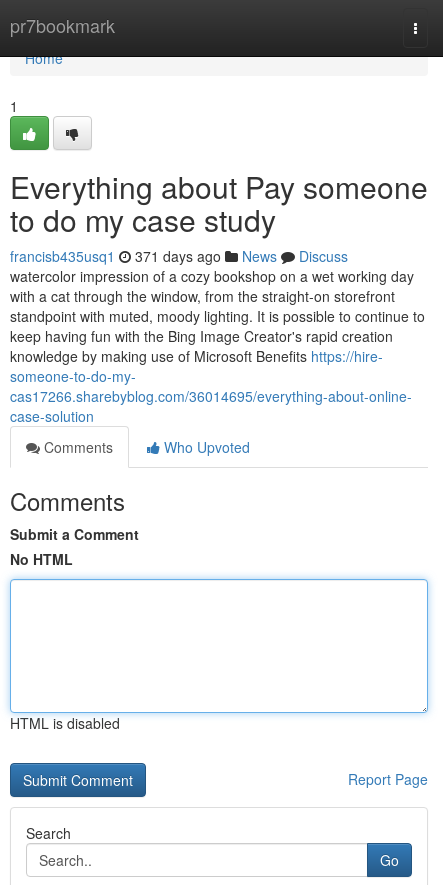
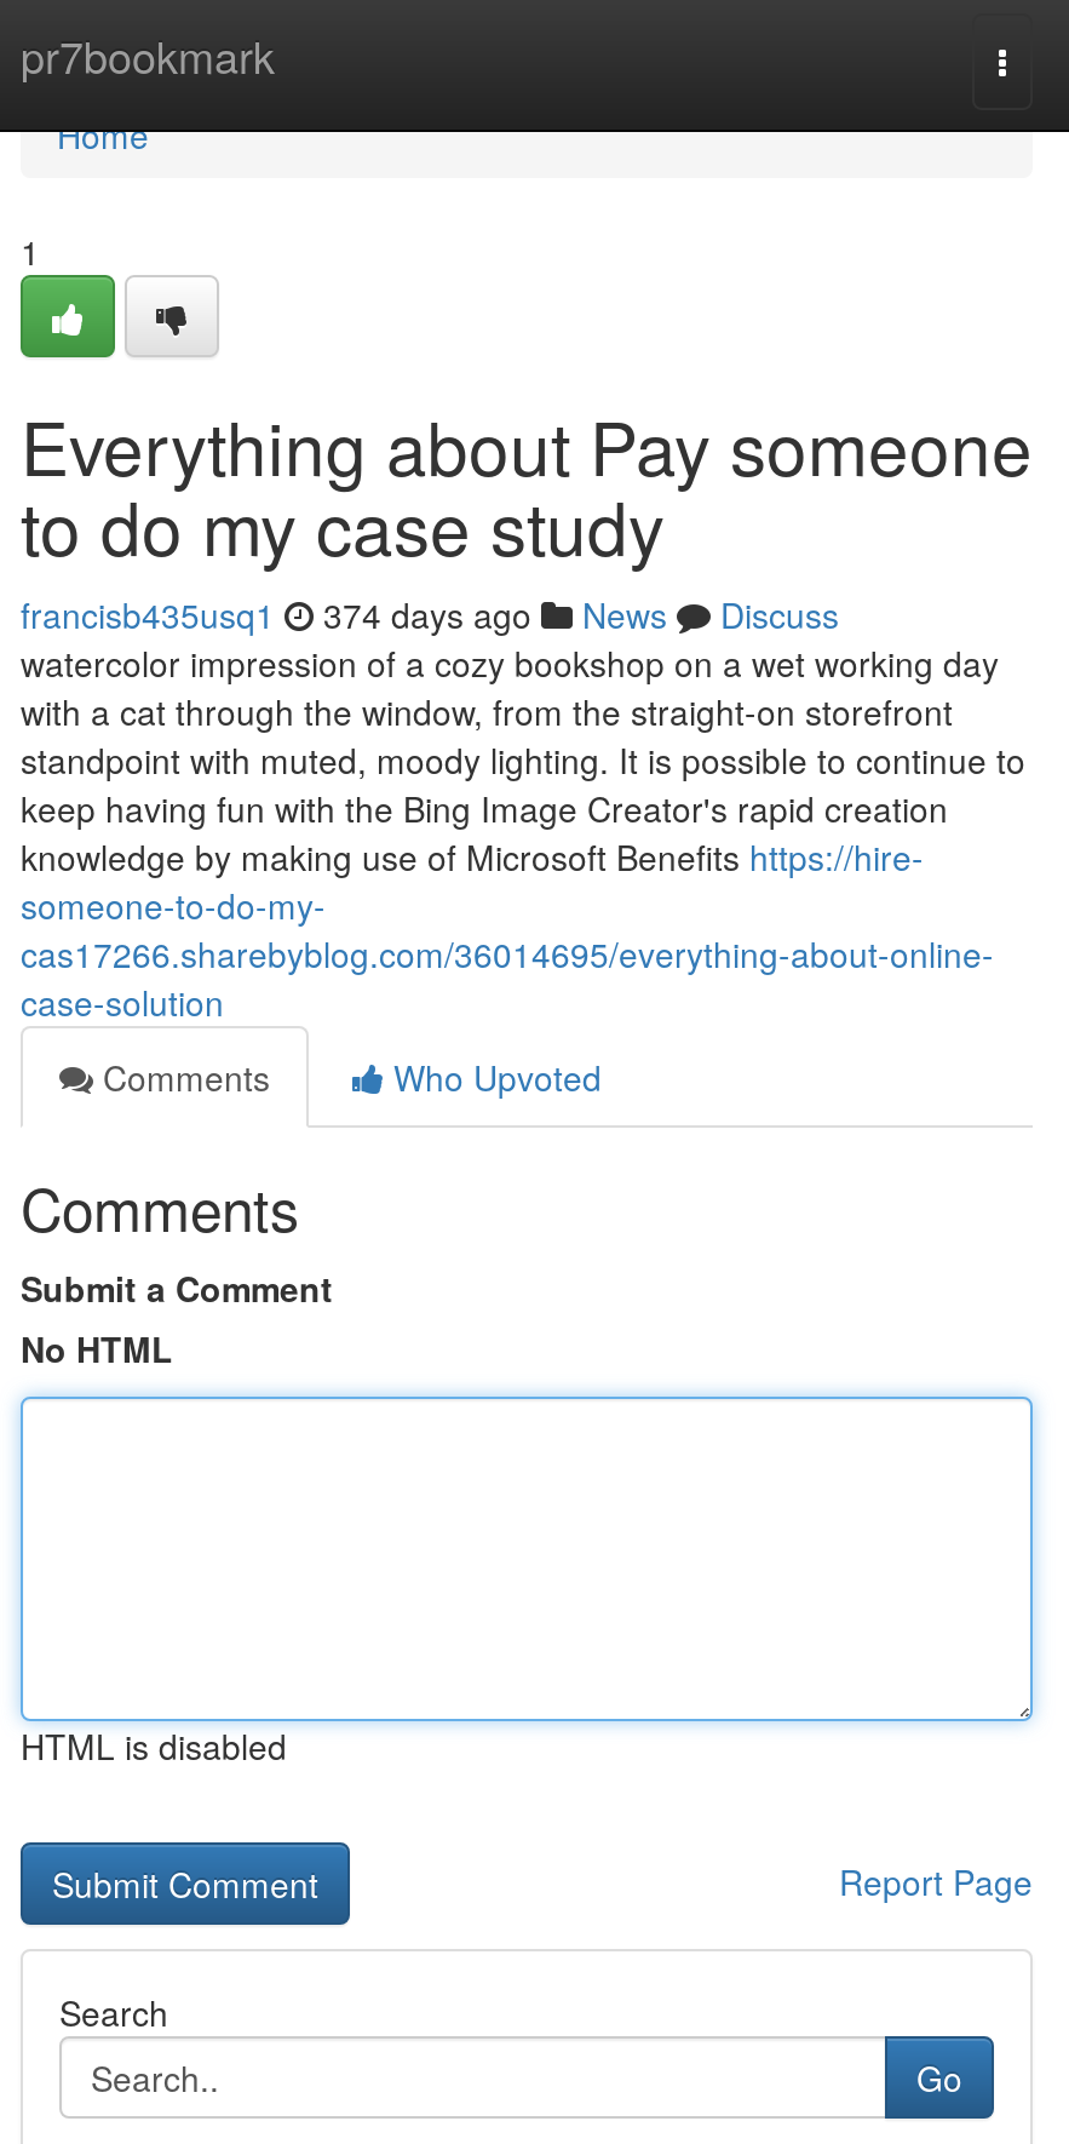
- francisb435usq1 371 days ago News Discuss
+ francisb435usq1 374 days ago News Discuss
